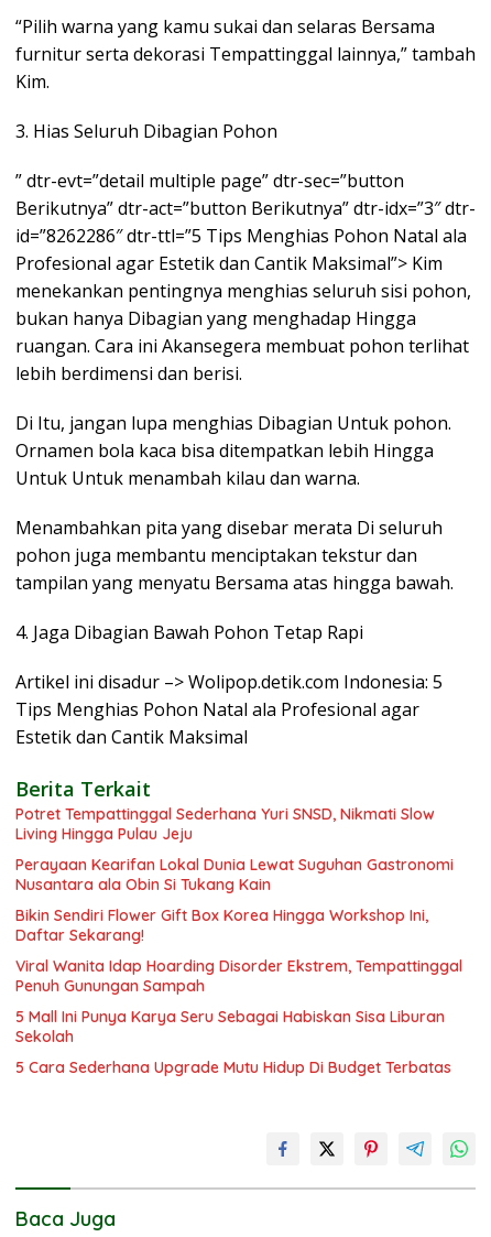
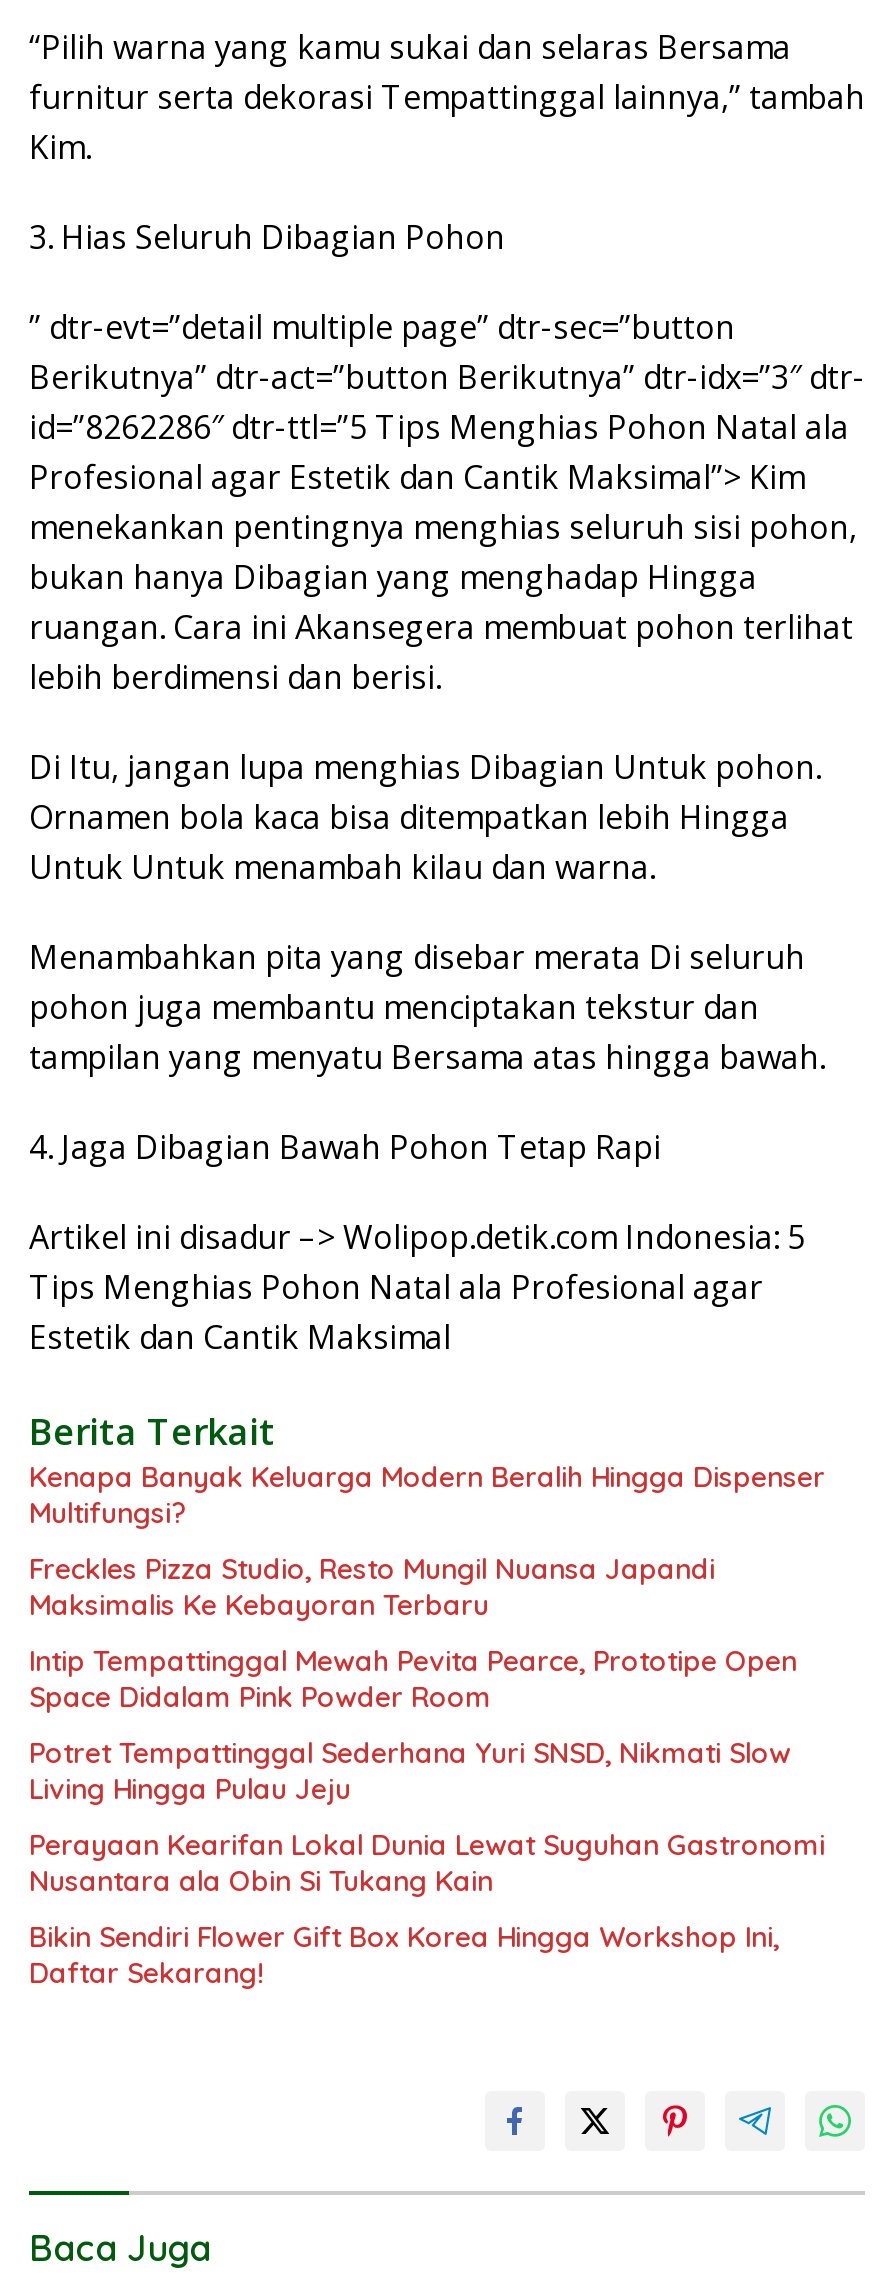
+ Kenapa Banyak Keluarga Modern Beralih Hingga Dispenser
+ Multifungsi?
+ Freckles Pizza Studio, Resto Mungil Nuansa Japandi
+ Maksimalis Ke Kebayoran Terbaru
+ Intip Tempattinggal Mewah Pevita Pearce, Prototipe Open
+ Space Didalam Pink Powder Room

moved down: Potret Tempattinggal Sederhana Yuri SNSD, Nikmati Slow | Living Hingga Pulau Jeju | Perayaan Kearifan Lokal Dunia Lewat Suguhan Gastronomi | Nusantara ala Obin Si Tukang Kain | Bikin Sendiri Flower Gift Box Korea Hingga Workshop Ini, | Daftar Sekarang!

- Viral Wanita Idap Hoarding Disorder Ekstrem, Tempattinggal
- Penuh Gunungan Sampah
- 5 Mall Ini Punya Karya Seru Sebagai Habiskan Sisa Liburan
- Sekolah
- 5 Cara Sederhana Upgrade Mutu Hidup Di Budget Terbatas
